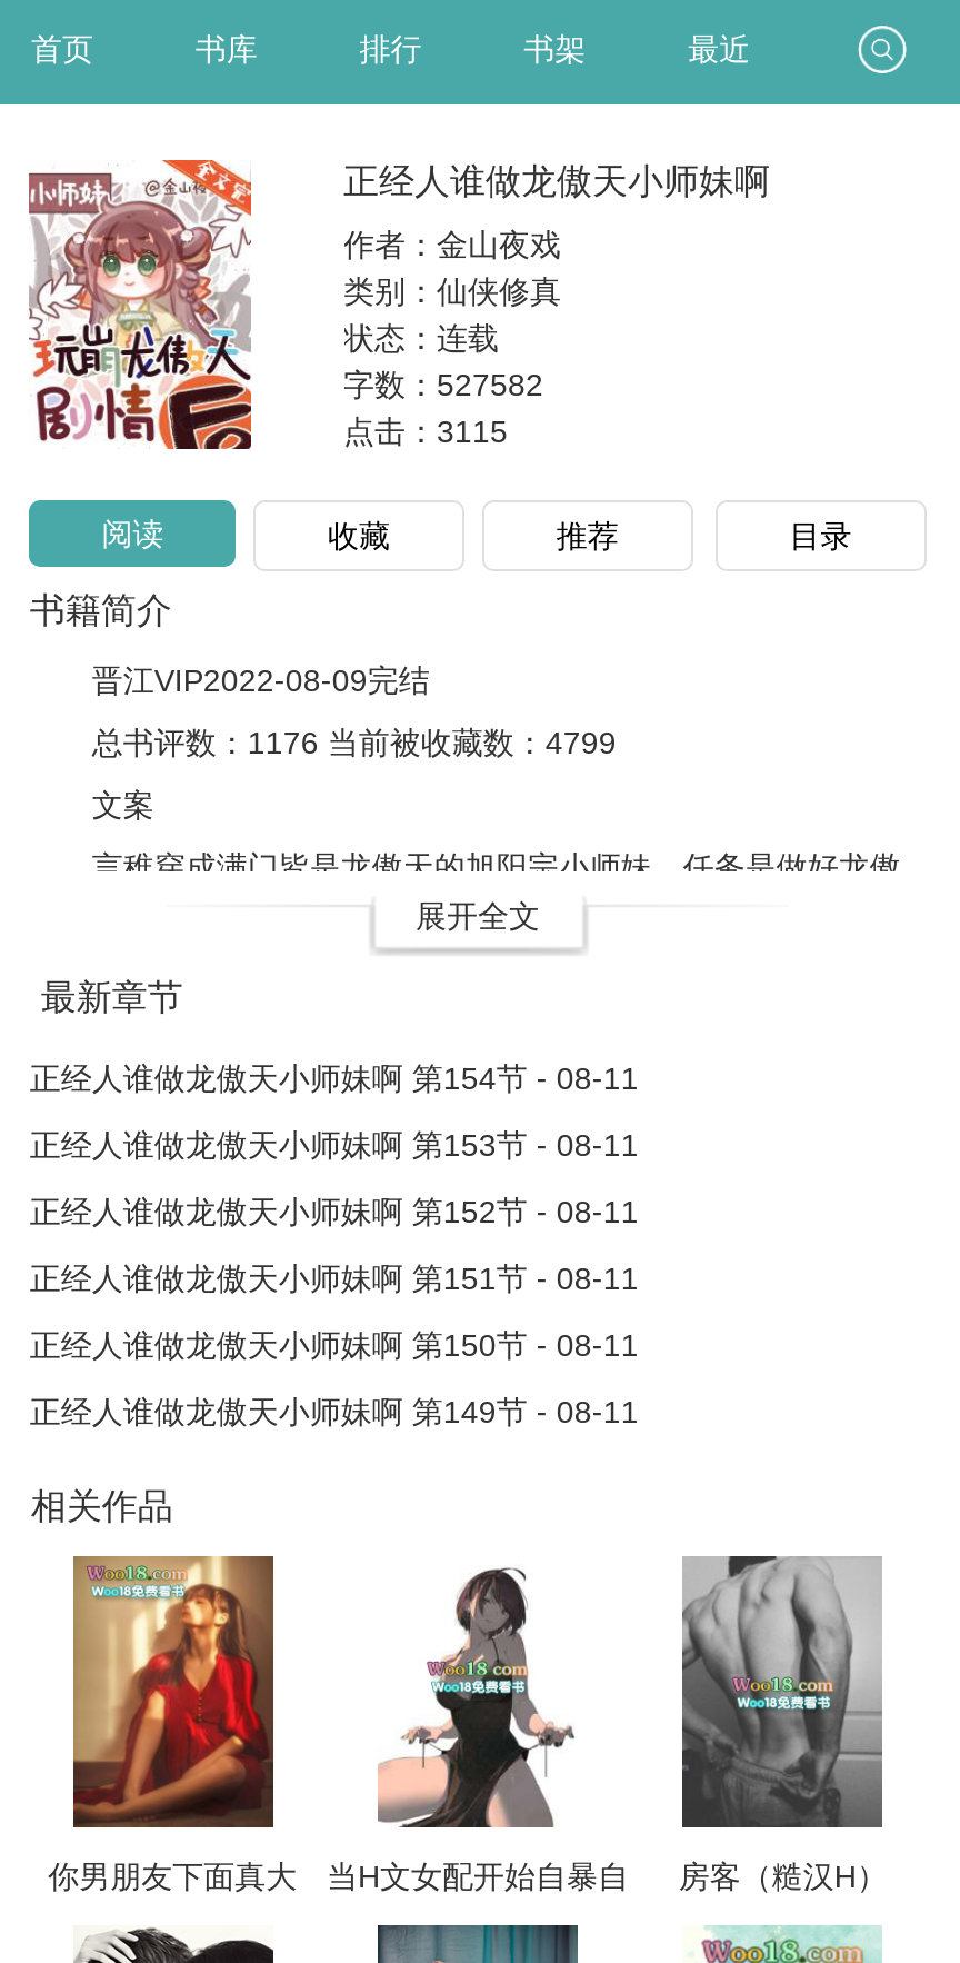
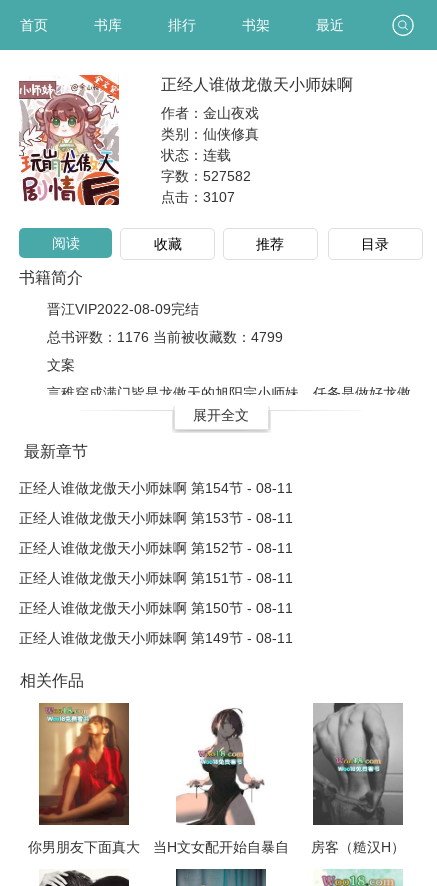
- 点击：3115
+ 点击：3107
